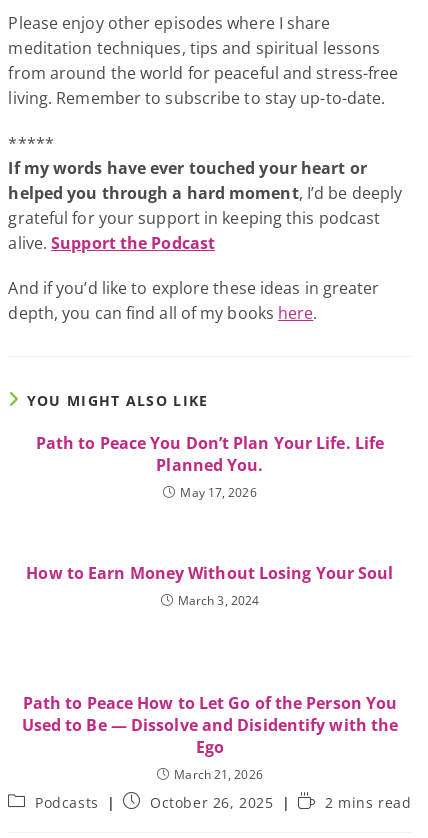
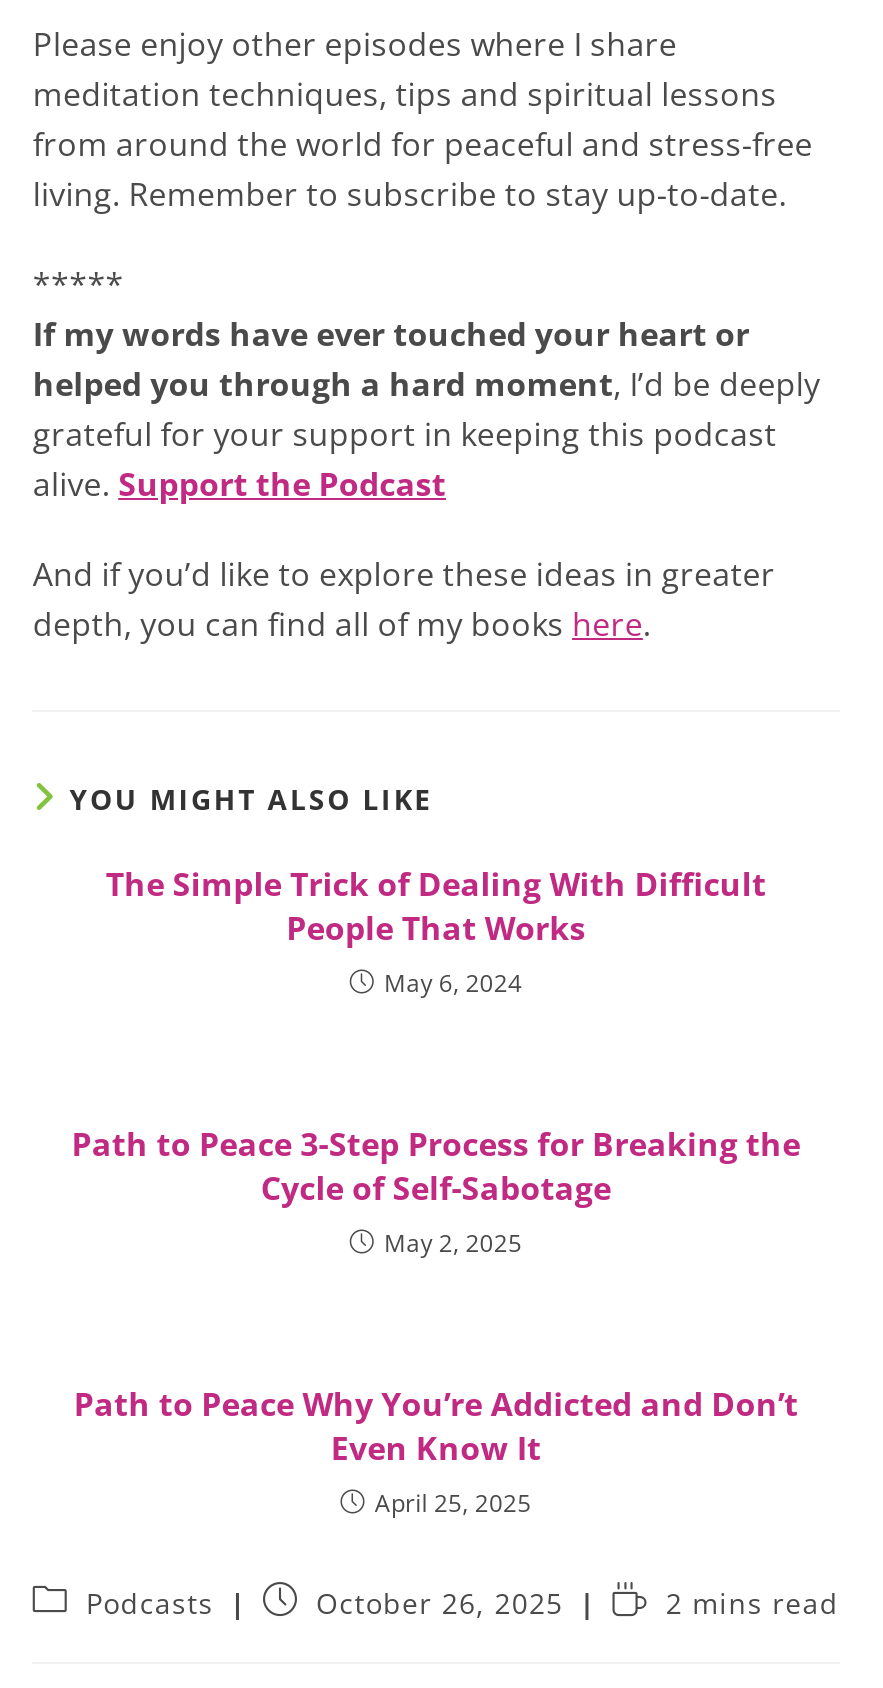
- Path to Peace You Don’t Plan Your Life. Life
- Planned You.
- May 17, 2026
+ The Simple Trick of Dealing With Difficult
+ People That Works
+ May 6, 2024

- How to Earn Money Without Losing Your Soul
- March 3, 2024
+ Path to Peace 3-Step Process for Breaking the
+ Cycle of Self-Sabotage
+ May 2, 2025

- Path to Peace How to Let Go of the Person You
- Used to Be — Dissolve and Disidentify with the
- Ego
- March 21, 2026
+ Path to Peace Why You’re Addicted and Don’t
+ Even Know It
+ April 25, 2025
